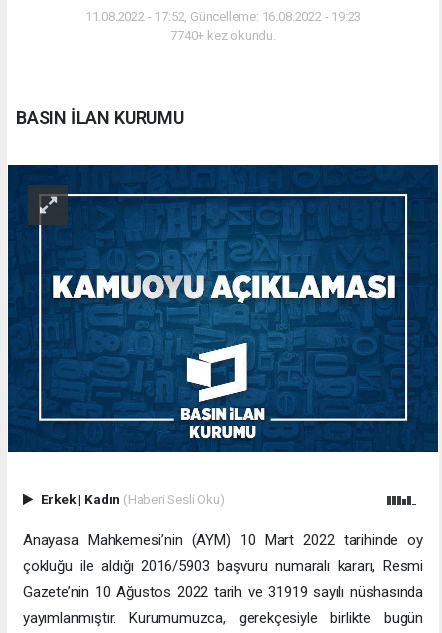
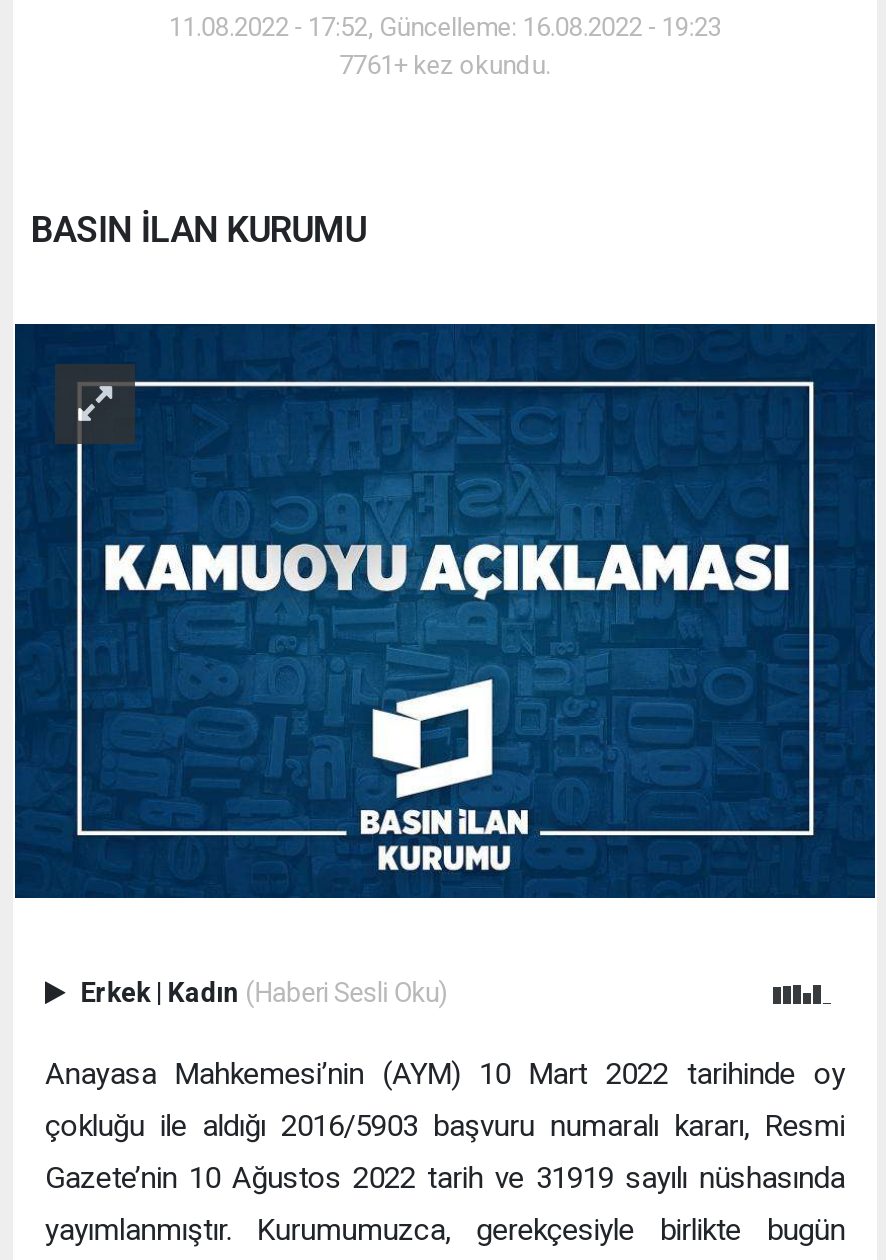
- 7740+ kez okundu.
+ 7761+ kez okundu.
